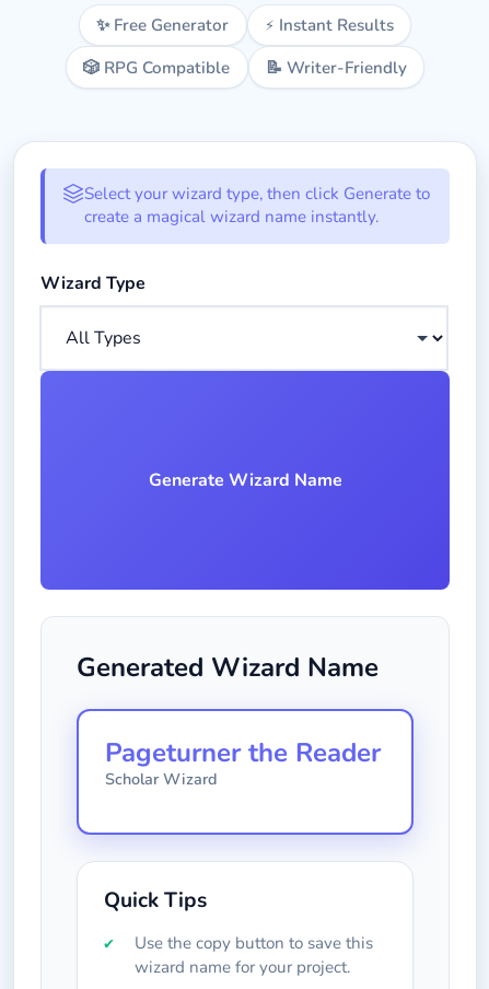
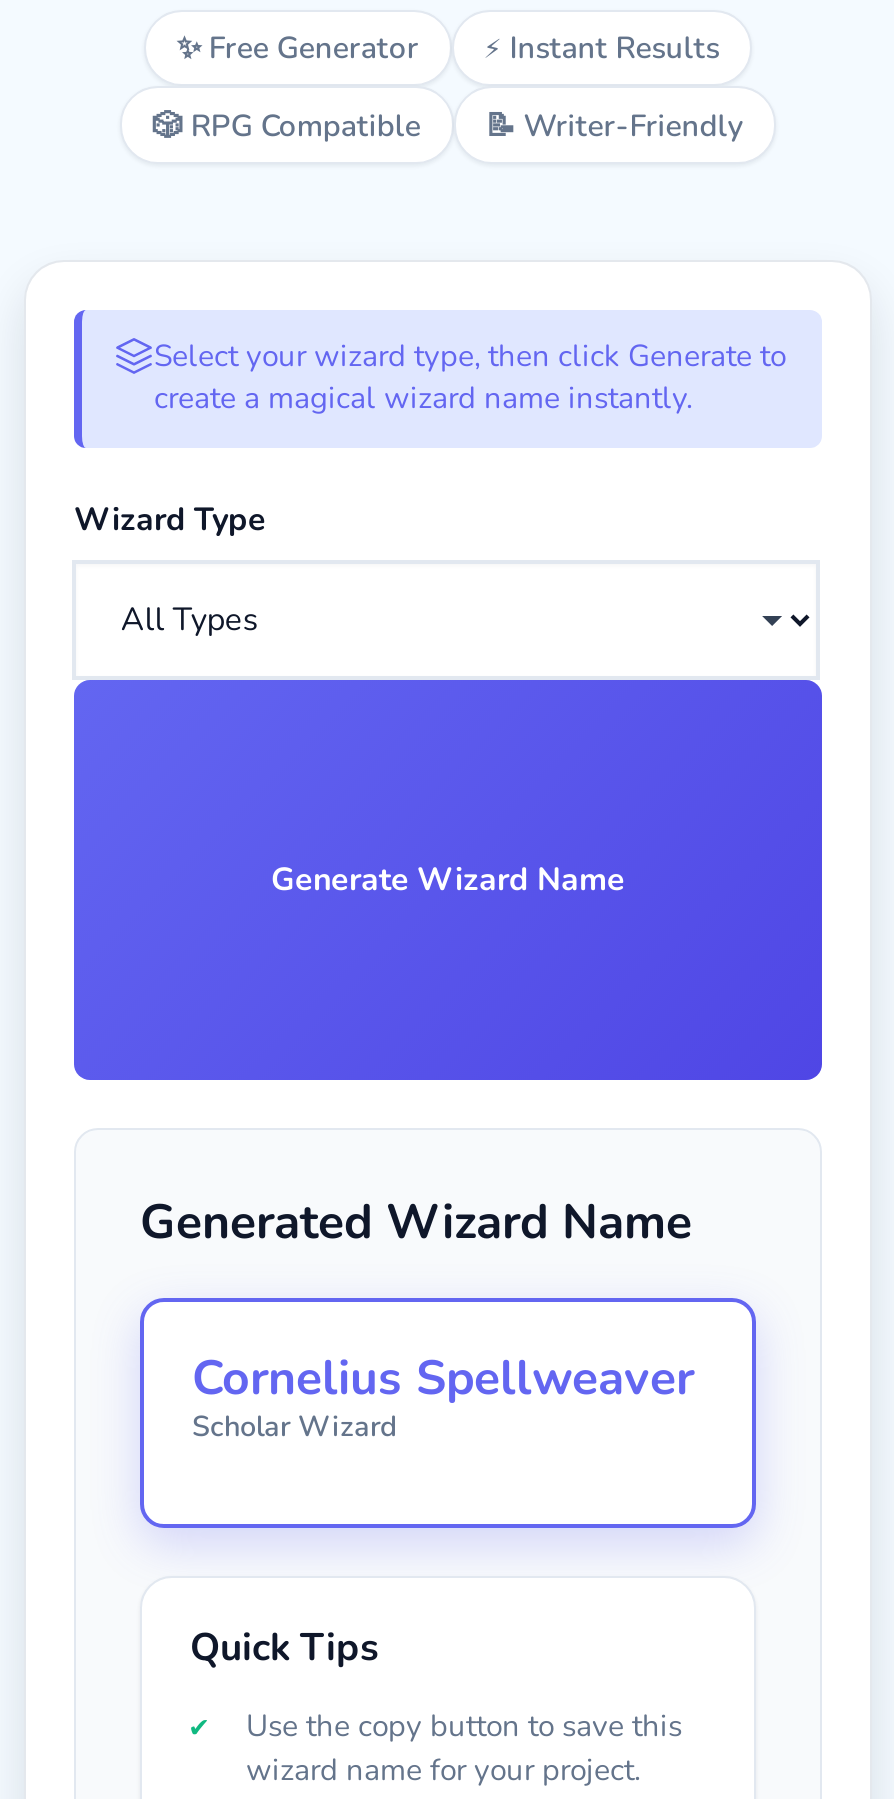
- Pageturner the Reader
+ Cornelius Spellweaver
